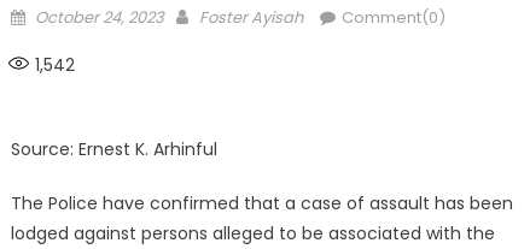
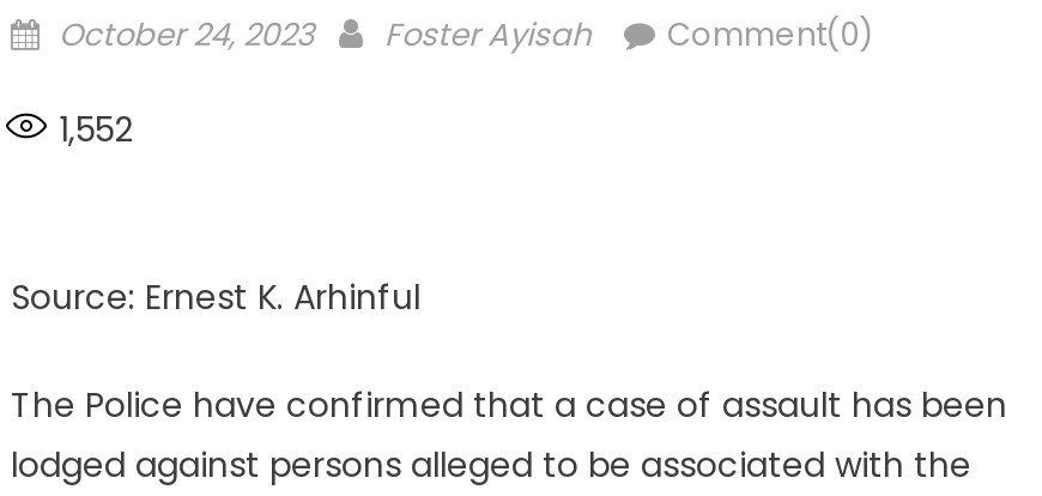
- 1,542
+ 1,552
